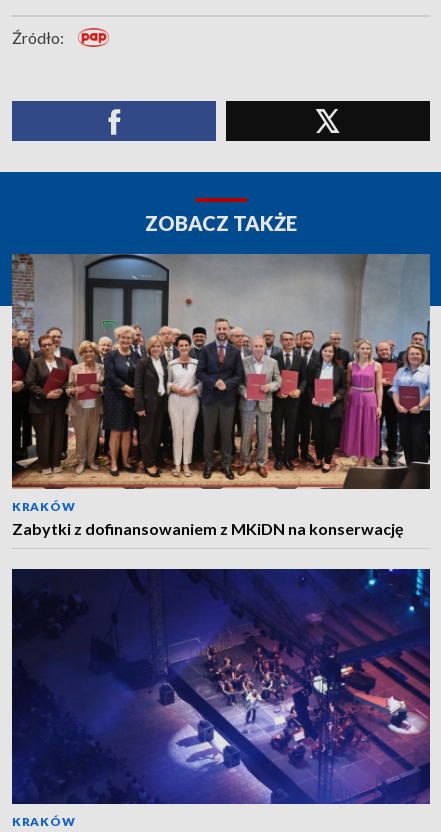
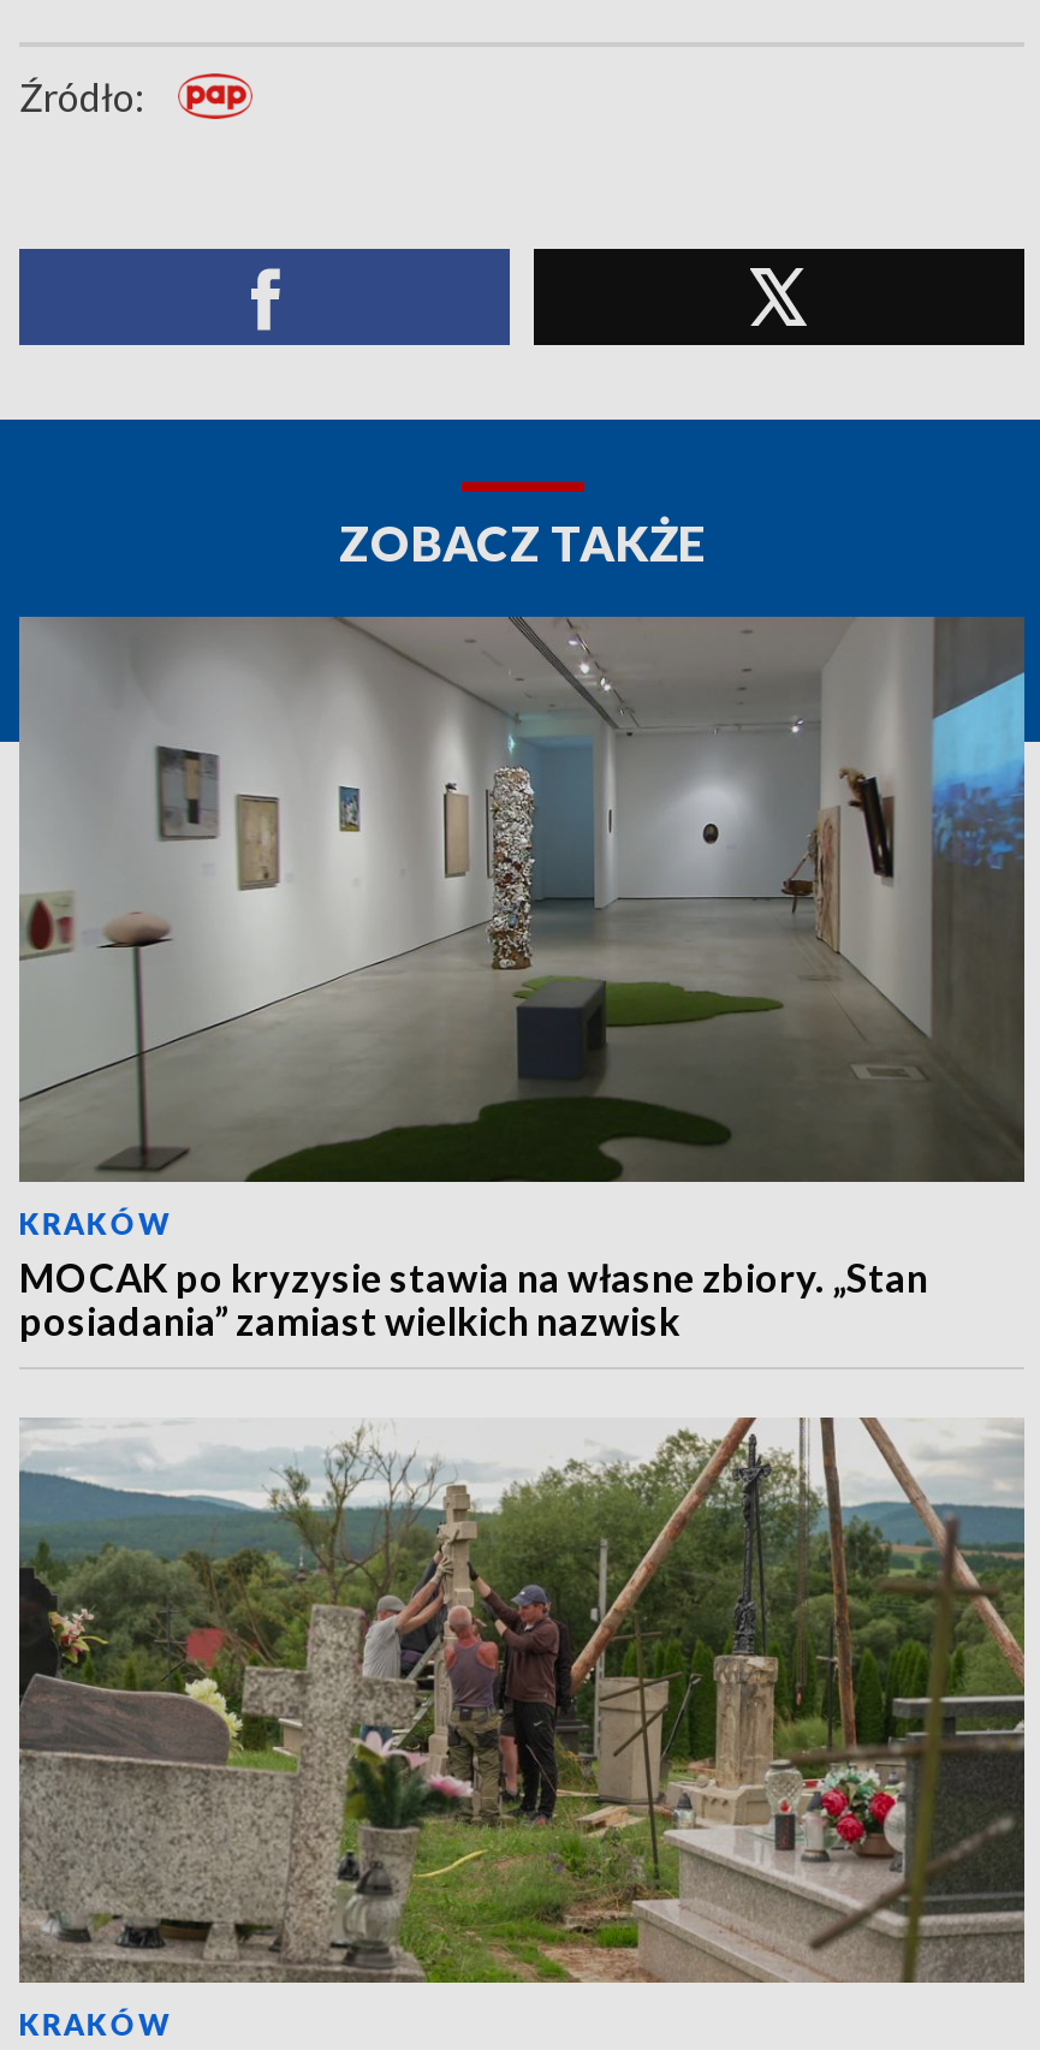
- [image]
- Zabytki z dofinansowaniem z MKiDN na konserwację
+ [image]
+ MOCAK po kryzysie stawia na własne zbiory. „Stan
+ posiadania” zamiast wielkich nazwisk

- [image]
+ [image]
